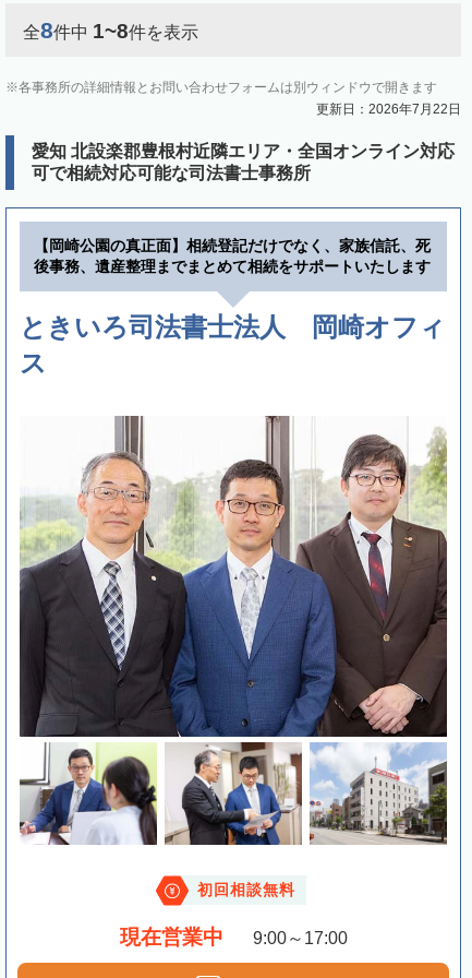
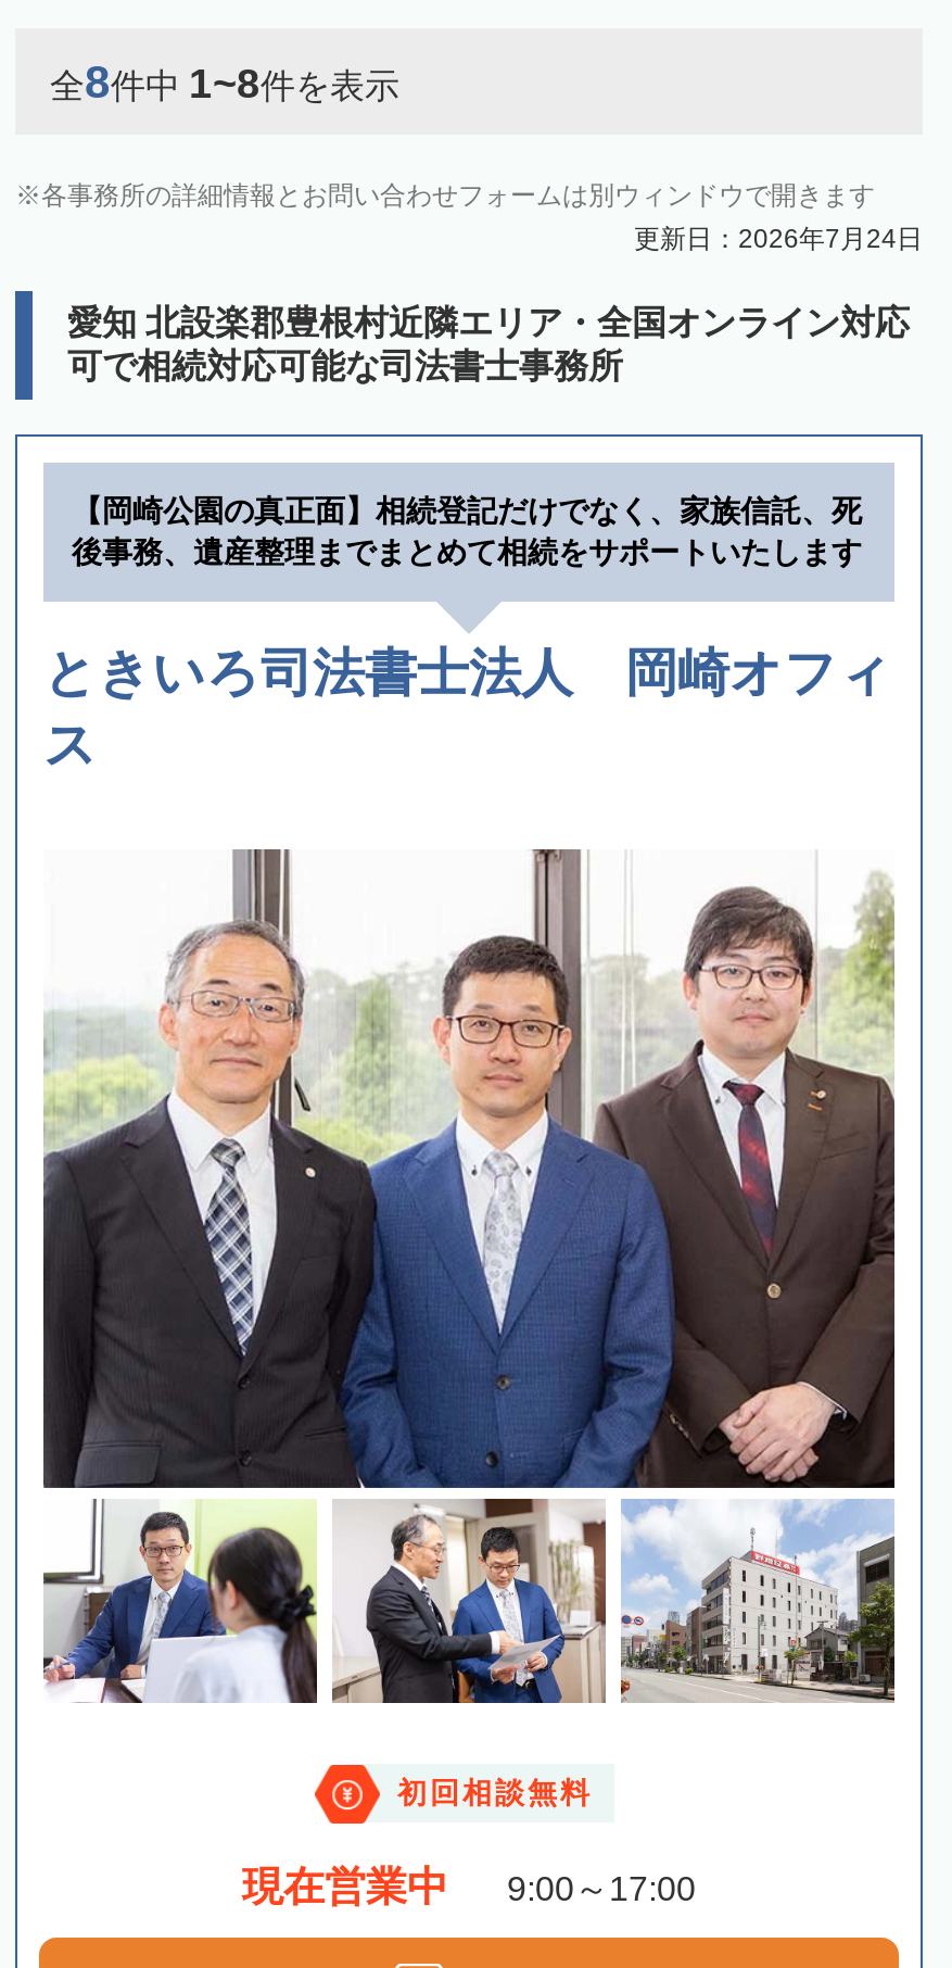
- 更新日：2026年7月22日
+ 更新日：2026年7月24日
